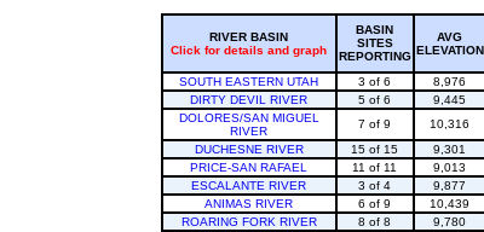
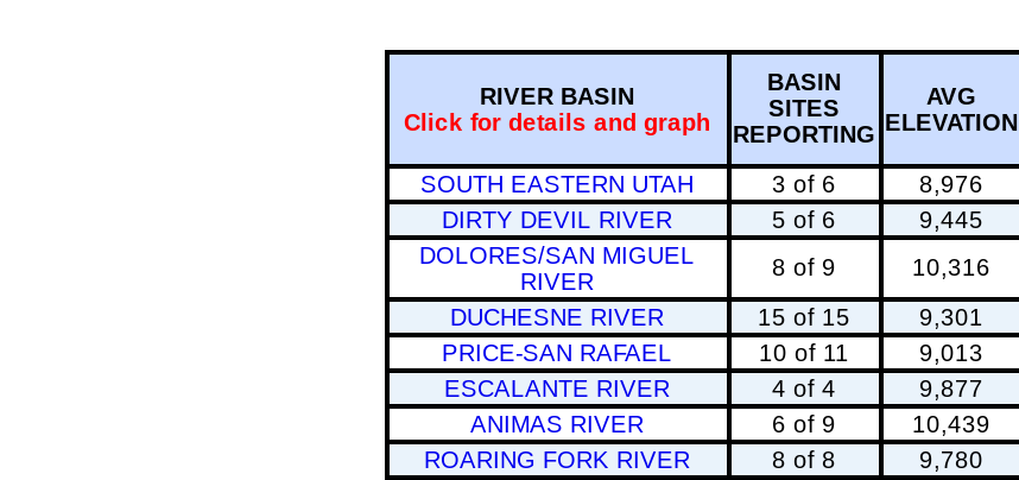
- 7 of 9
+ 8 of 9

- 11 of 11
+ 10 of 11

- 3 of 4
+ 4 of 4
